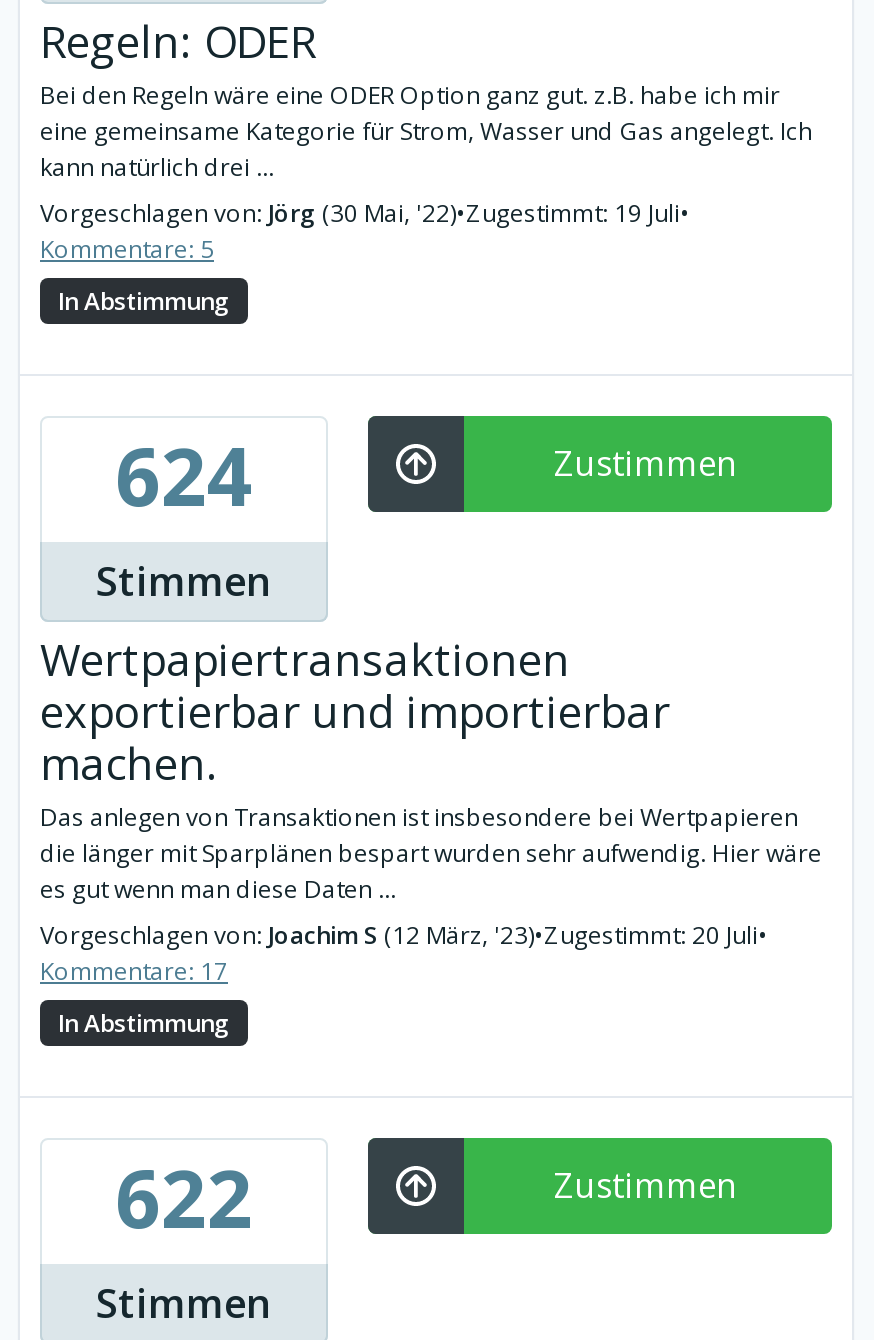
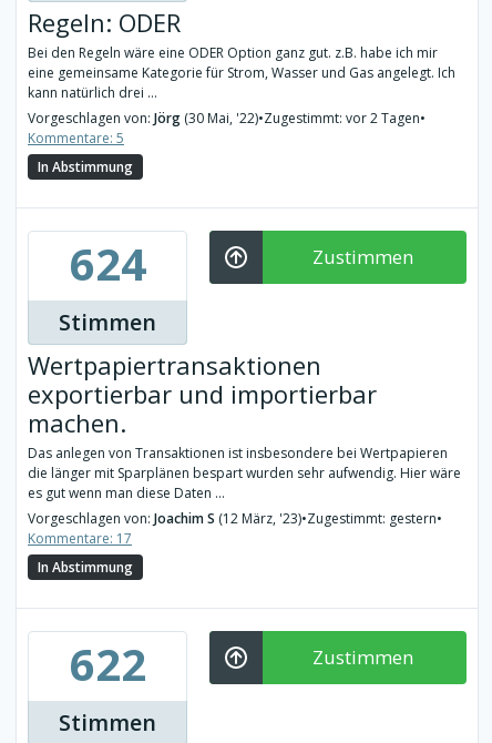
- Vorgeschlagen von: Jörg (30 Mai, '22)•Zugestimmt: 19 Juli•
+ Vorgeschlagen von: Jörg (30 Mai, '22)•Zugestimmt: vor 2 Tagen•

- Vorgeschlagen von: Joachim S (12 März, '23)•Zugestimmt: 20 Juli•
+ Vorgeschlagen von: Joachim S (12 März, '23)•Zugestimmt: gestern•
